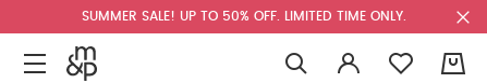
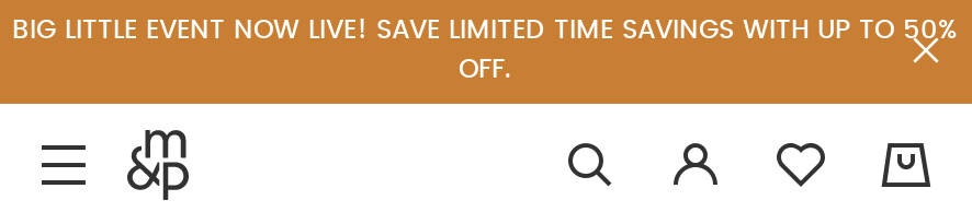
- SUMMER SALE! UP TO 50% OFF. LIMITED TIME ONLY.
+ BIG LITTLE EVENT NOW LIVE! SAVE LIMITED TIME SAVINGS WITH UP TO 50%
+ OFF.
